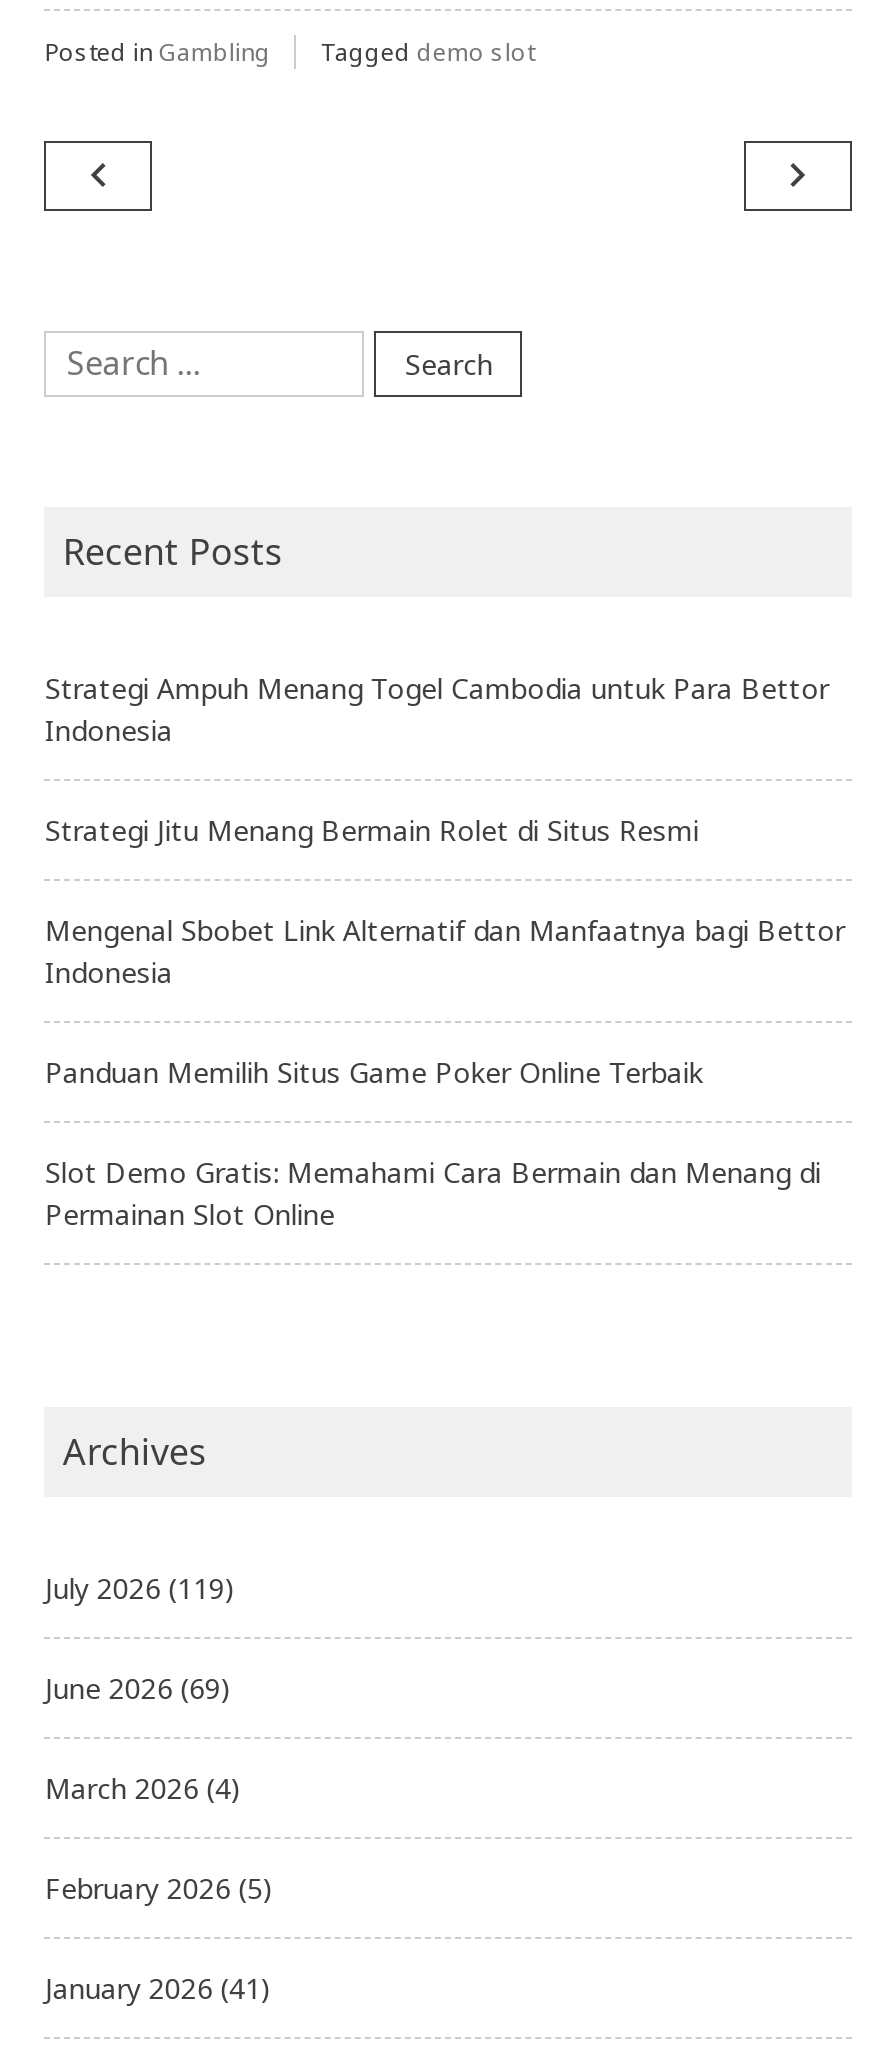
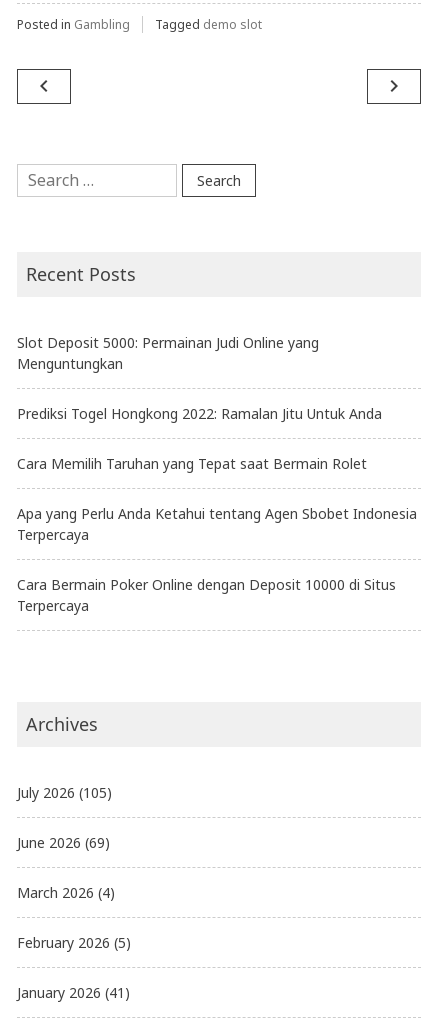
- Strategi Ampuh Menang Togel Cambodia untuk Para Bettor
- Indonesia
+ Slot Deposit 5000: Permainan Judi Online yang
+ Menguntungkan

- Strategi Jitu Menang Bermain Rolet di Situs Resmi
+ Prediksi Togel Hongkong 2022: Ramalan Jitu Untuk Anda

- Mengenal Sbobet Link Alternatif dan Manfaatnya bagi Bettor
- Indonesia
+ Cara Memilih Taruhan yang Tepat saat Bermain Rolet

- Panduan Memilih Situs Game Poker Online Terbaik
+ Apa yang Perlu Anda Ketahui tentang Agen Sbobet Indonesia
+ Terpercaya

- Slot Demo Gratis: Memahami Cara Bermain dan Menang di
- Permainan Slot Online
+ Cara Bermain Poker Online dengan Deposit 10000 di Situs
+ Terpercaya

- July 2026 (119)
+ July 2026 (105)
